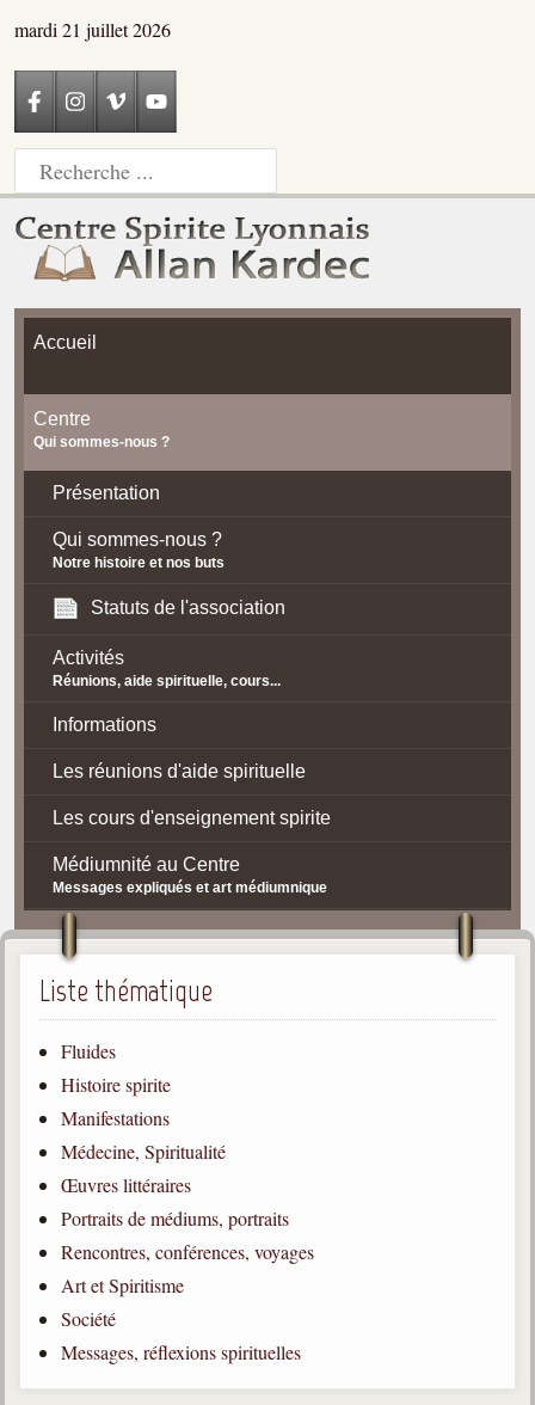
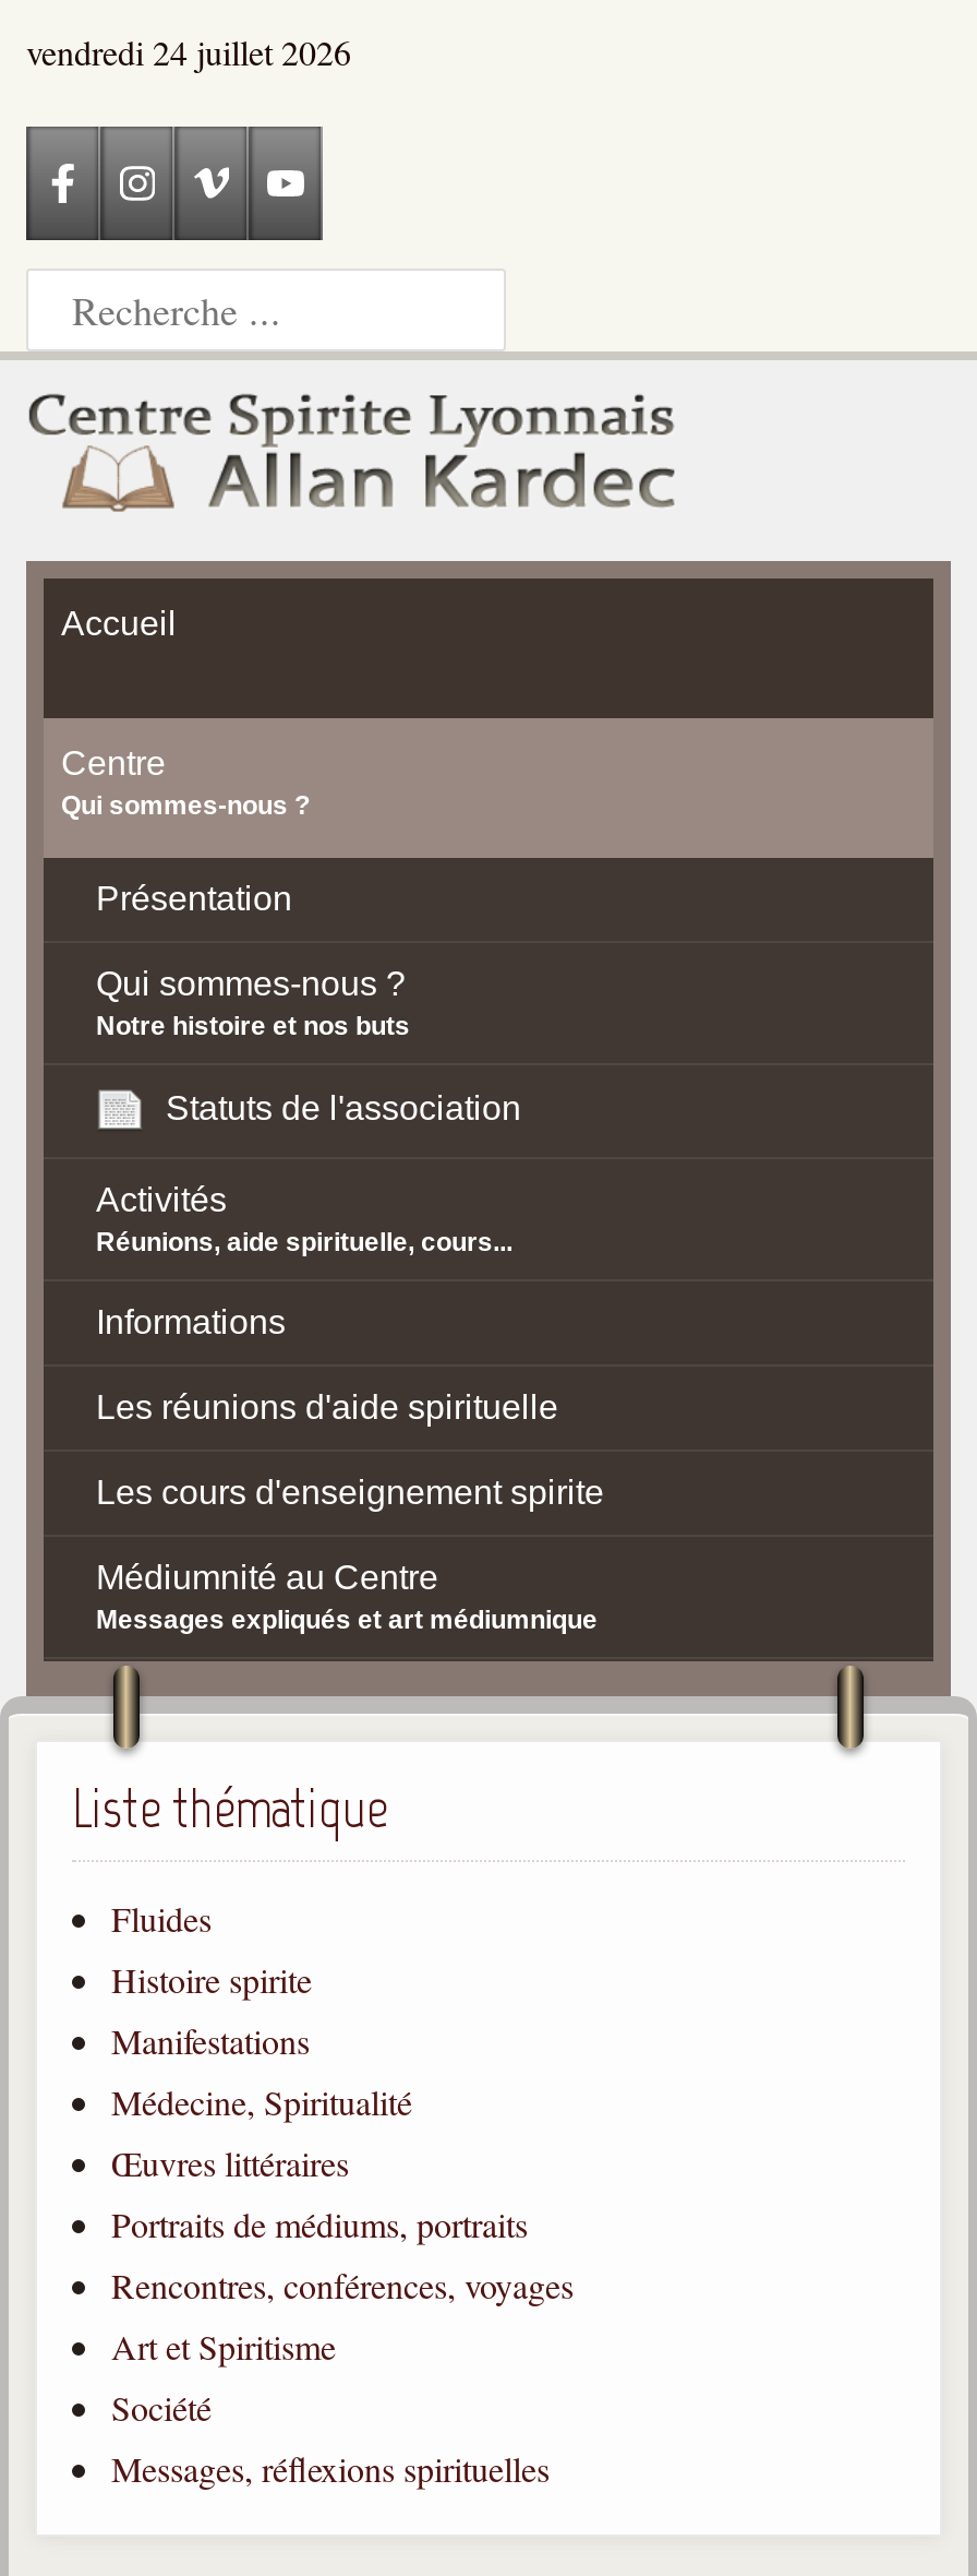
- mardi 21 juillet 2026
+ vendredi 24 juillet 2026
